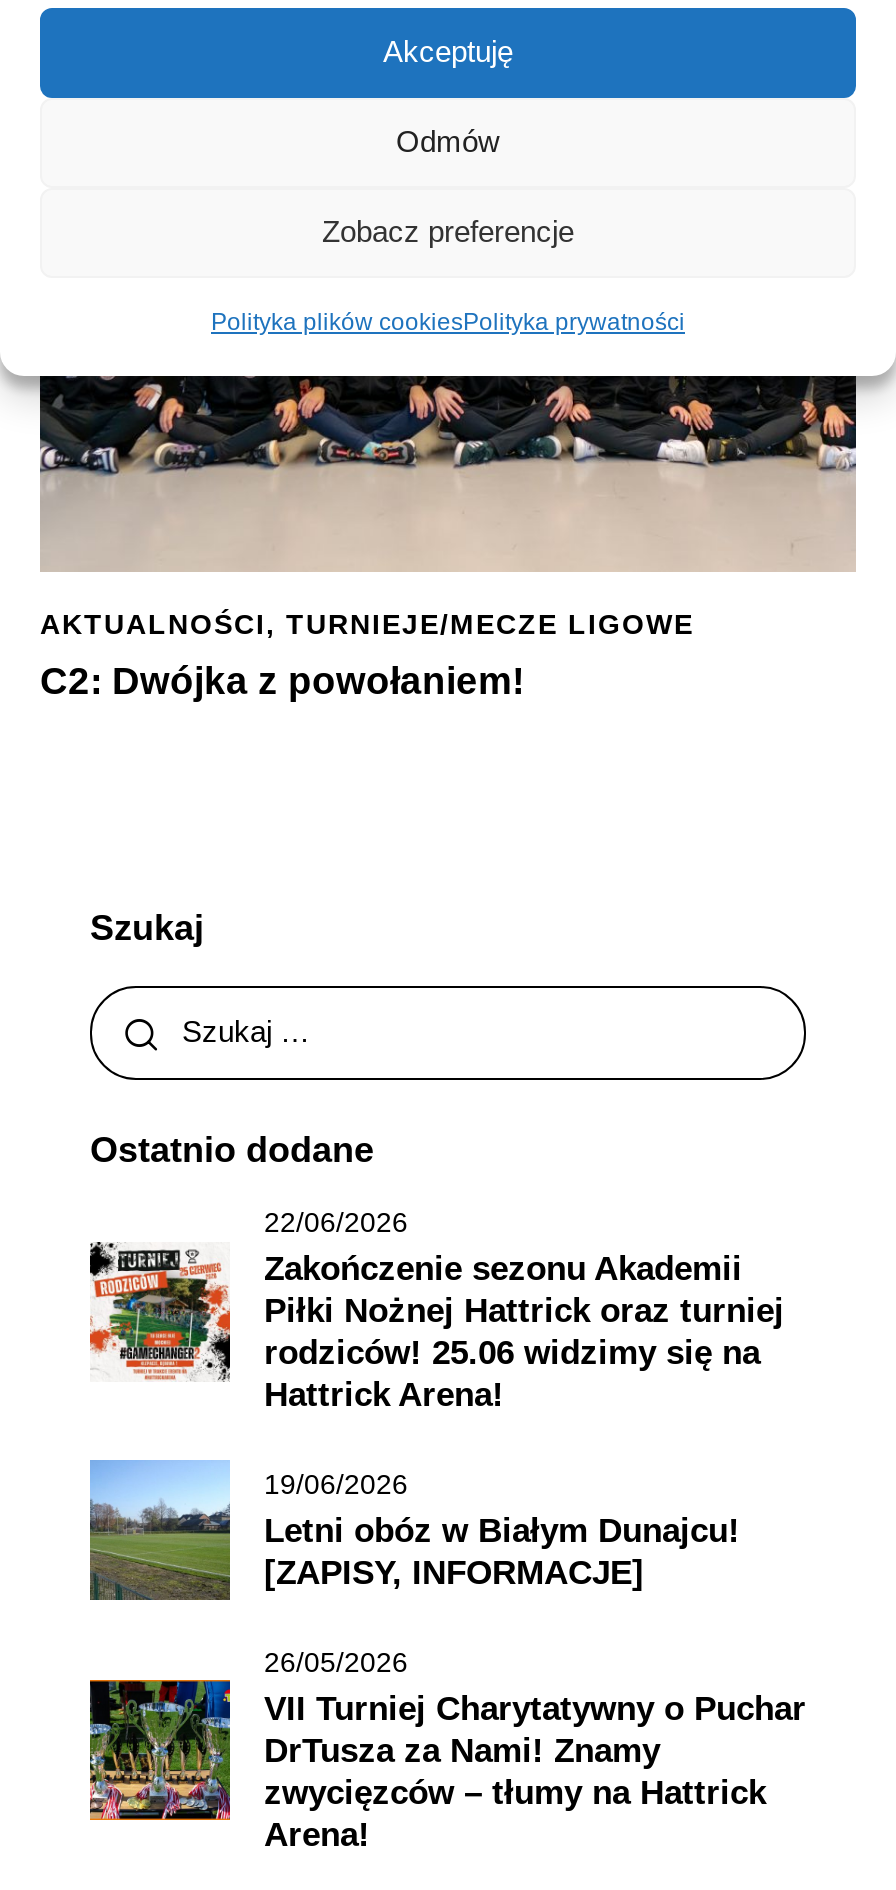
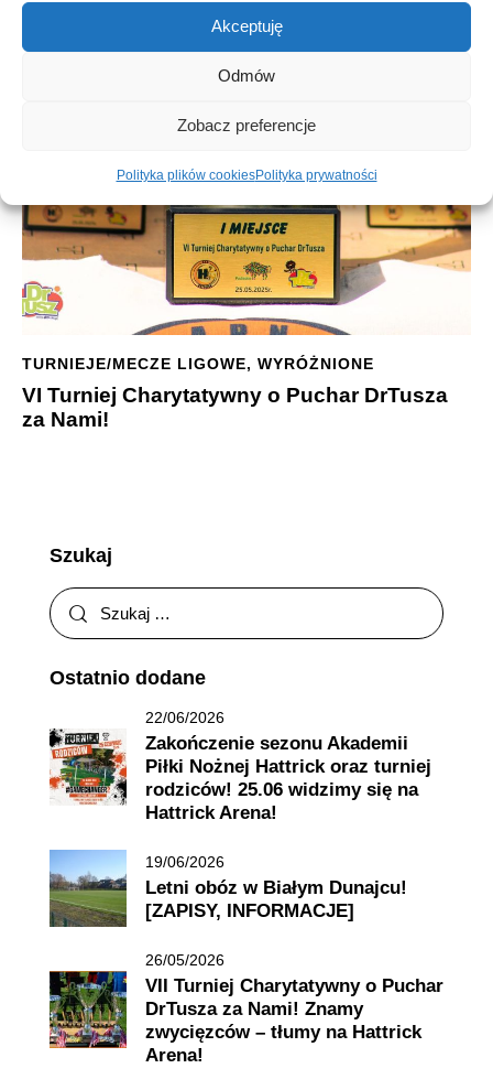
- [image]
- AKTUALNOŚCI, TURNIEJE/MECZE LIGOWE
+ [image]
+ TURNIEJE/MECZE LIGOWE, WYRÓŻNIONE

- C2: Dwójka z powołaniem!
+ VI Turniej Charytatywny o Puchar DrTusza
+ za Nami!
